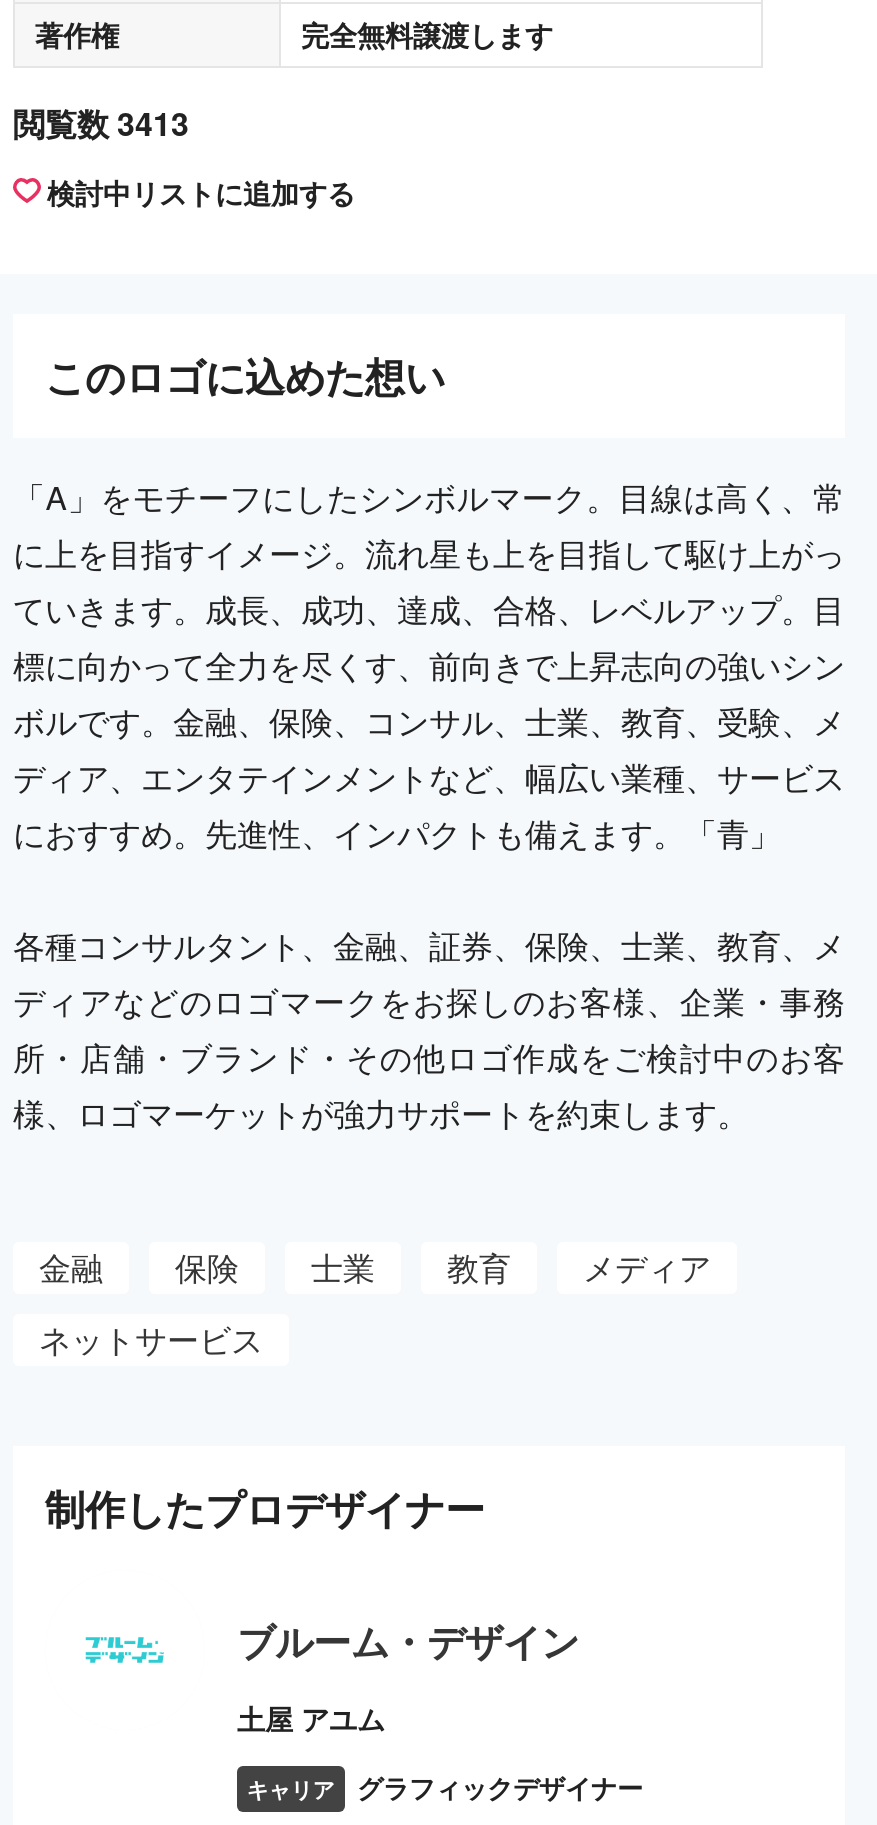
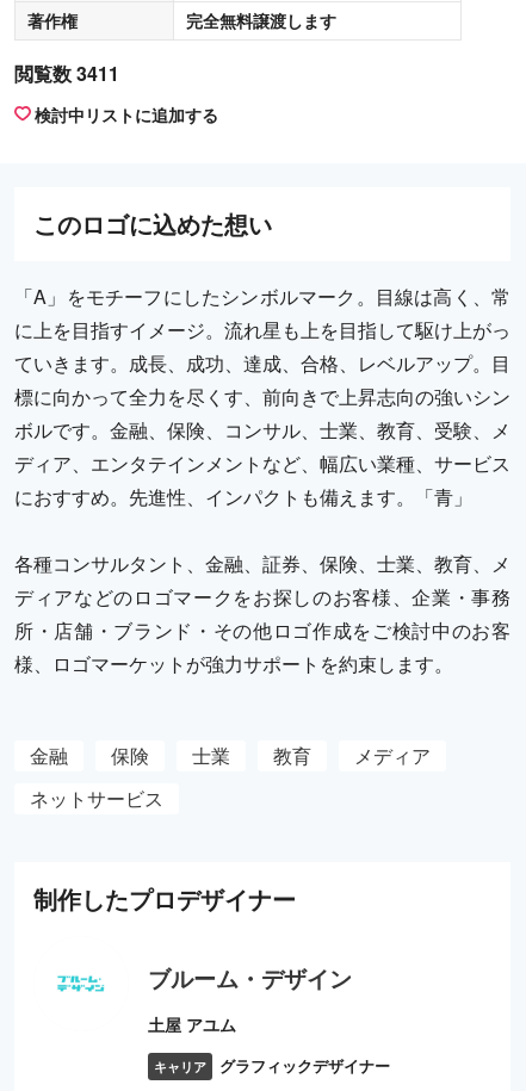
- 閲覧数 3413
+ 閲覧数 3411
